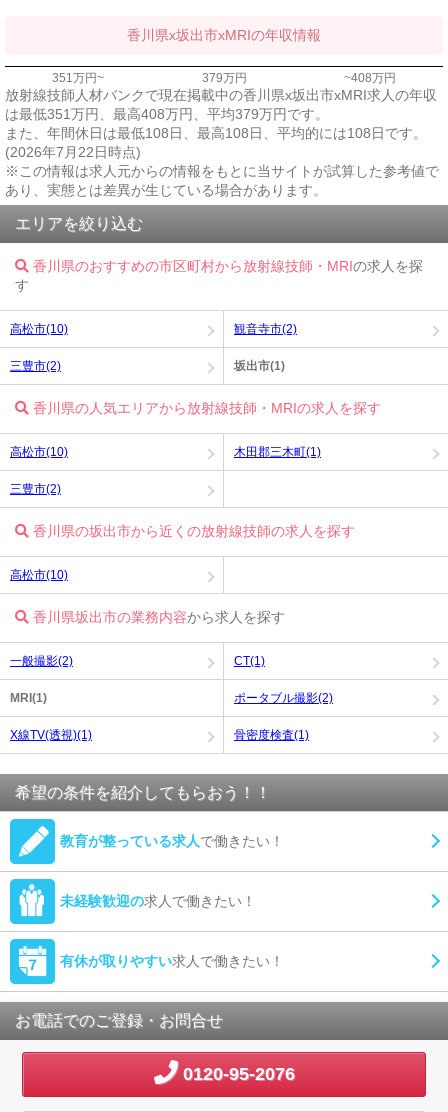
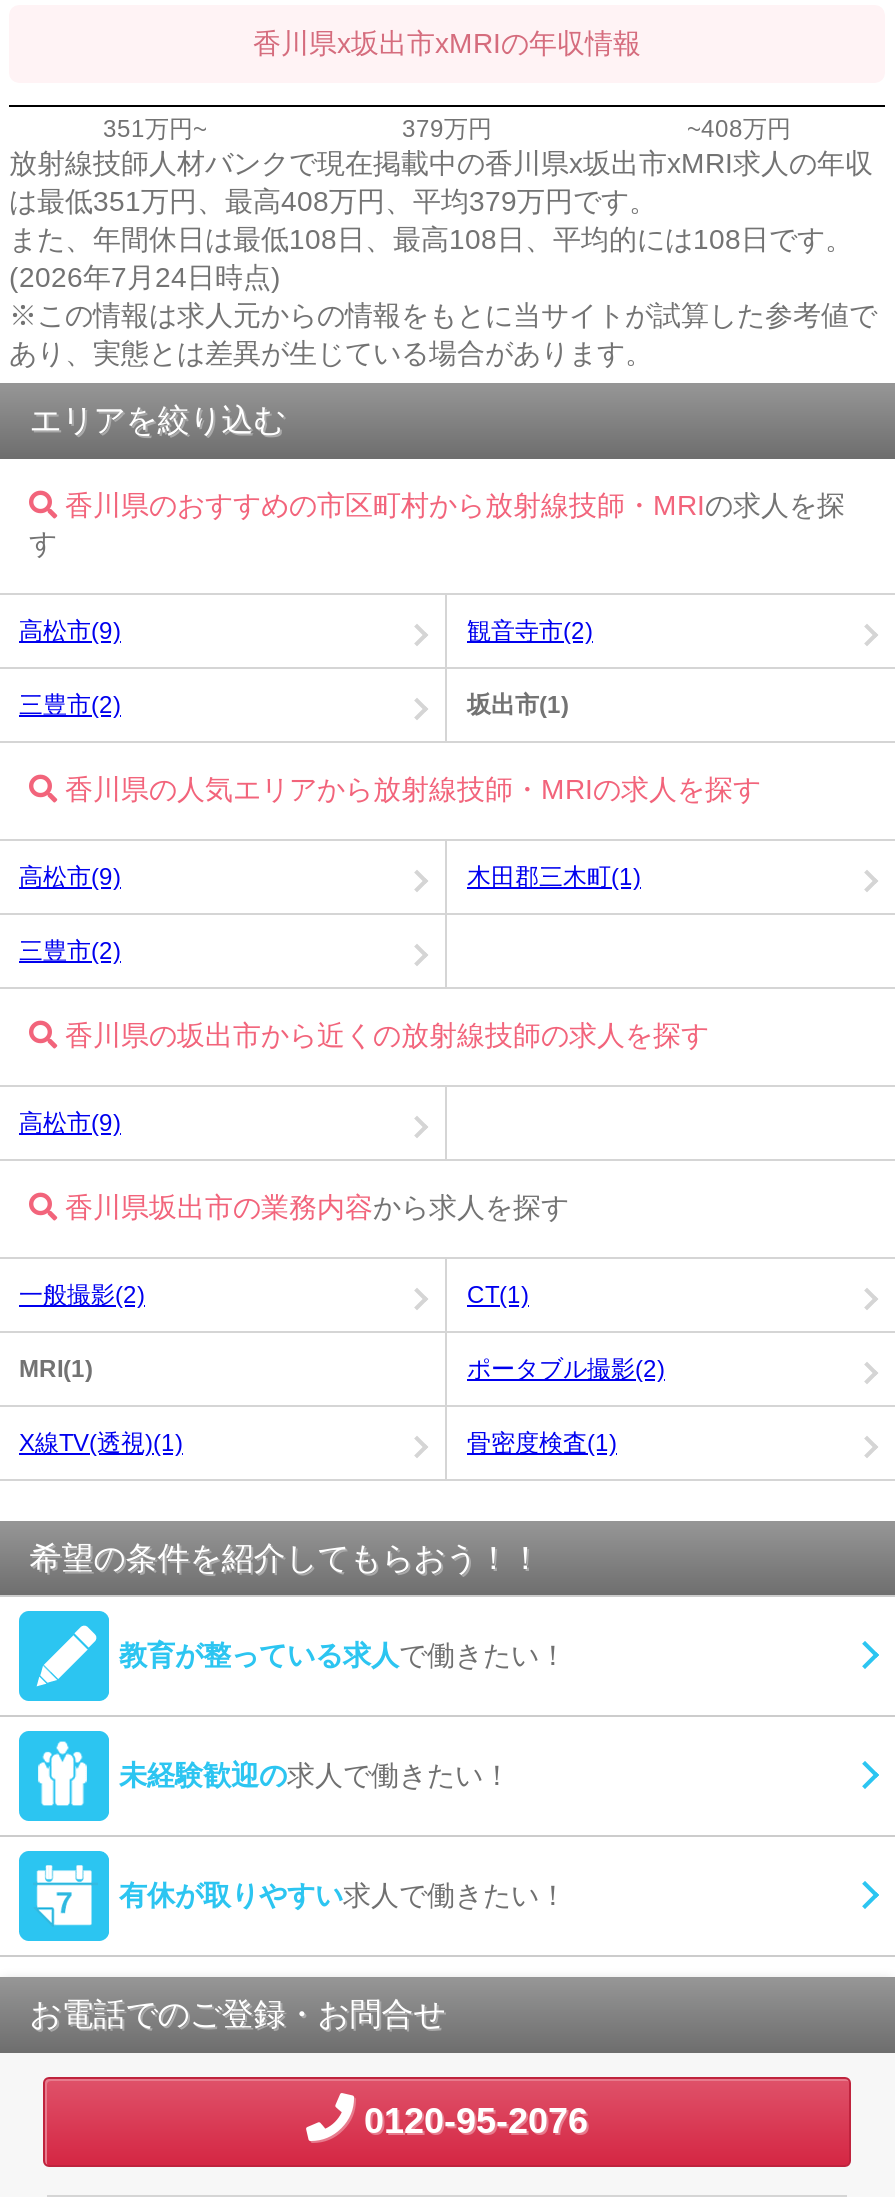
- (2026年7月22日時点)
+ (2026年7月24日時点)

- 高松市(10)
+ 高松市(9)

- 高松市(10)
+ 高松市(9)

- 高松市(10)
+ 高松市(9)
